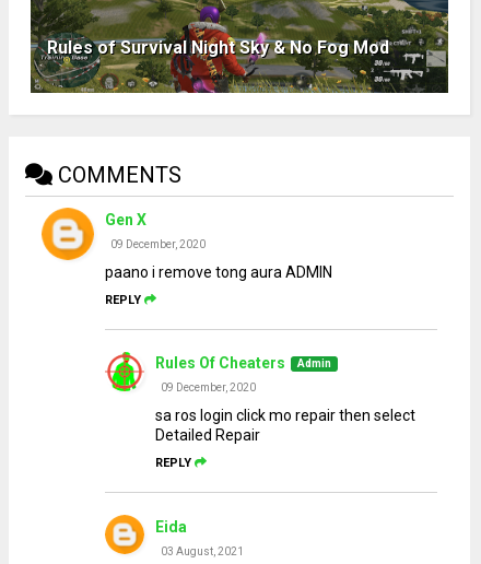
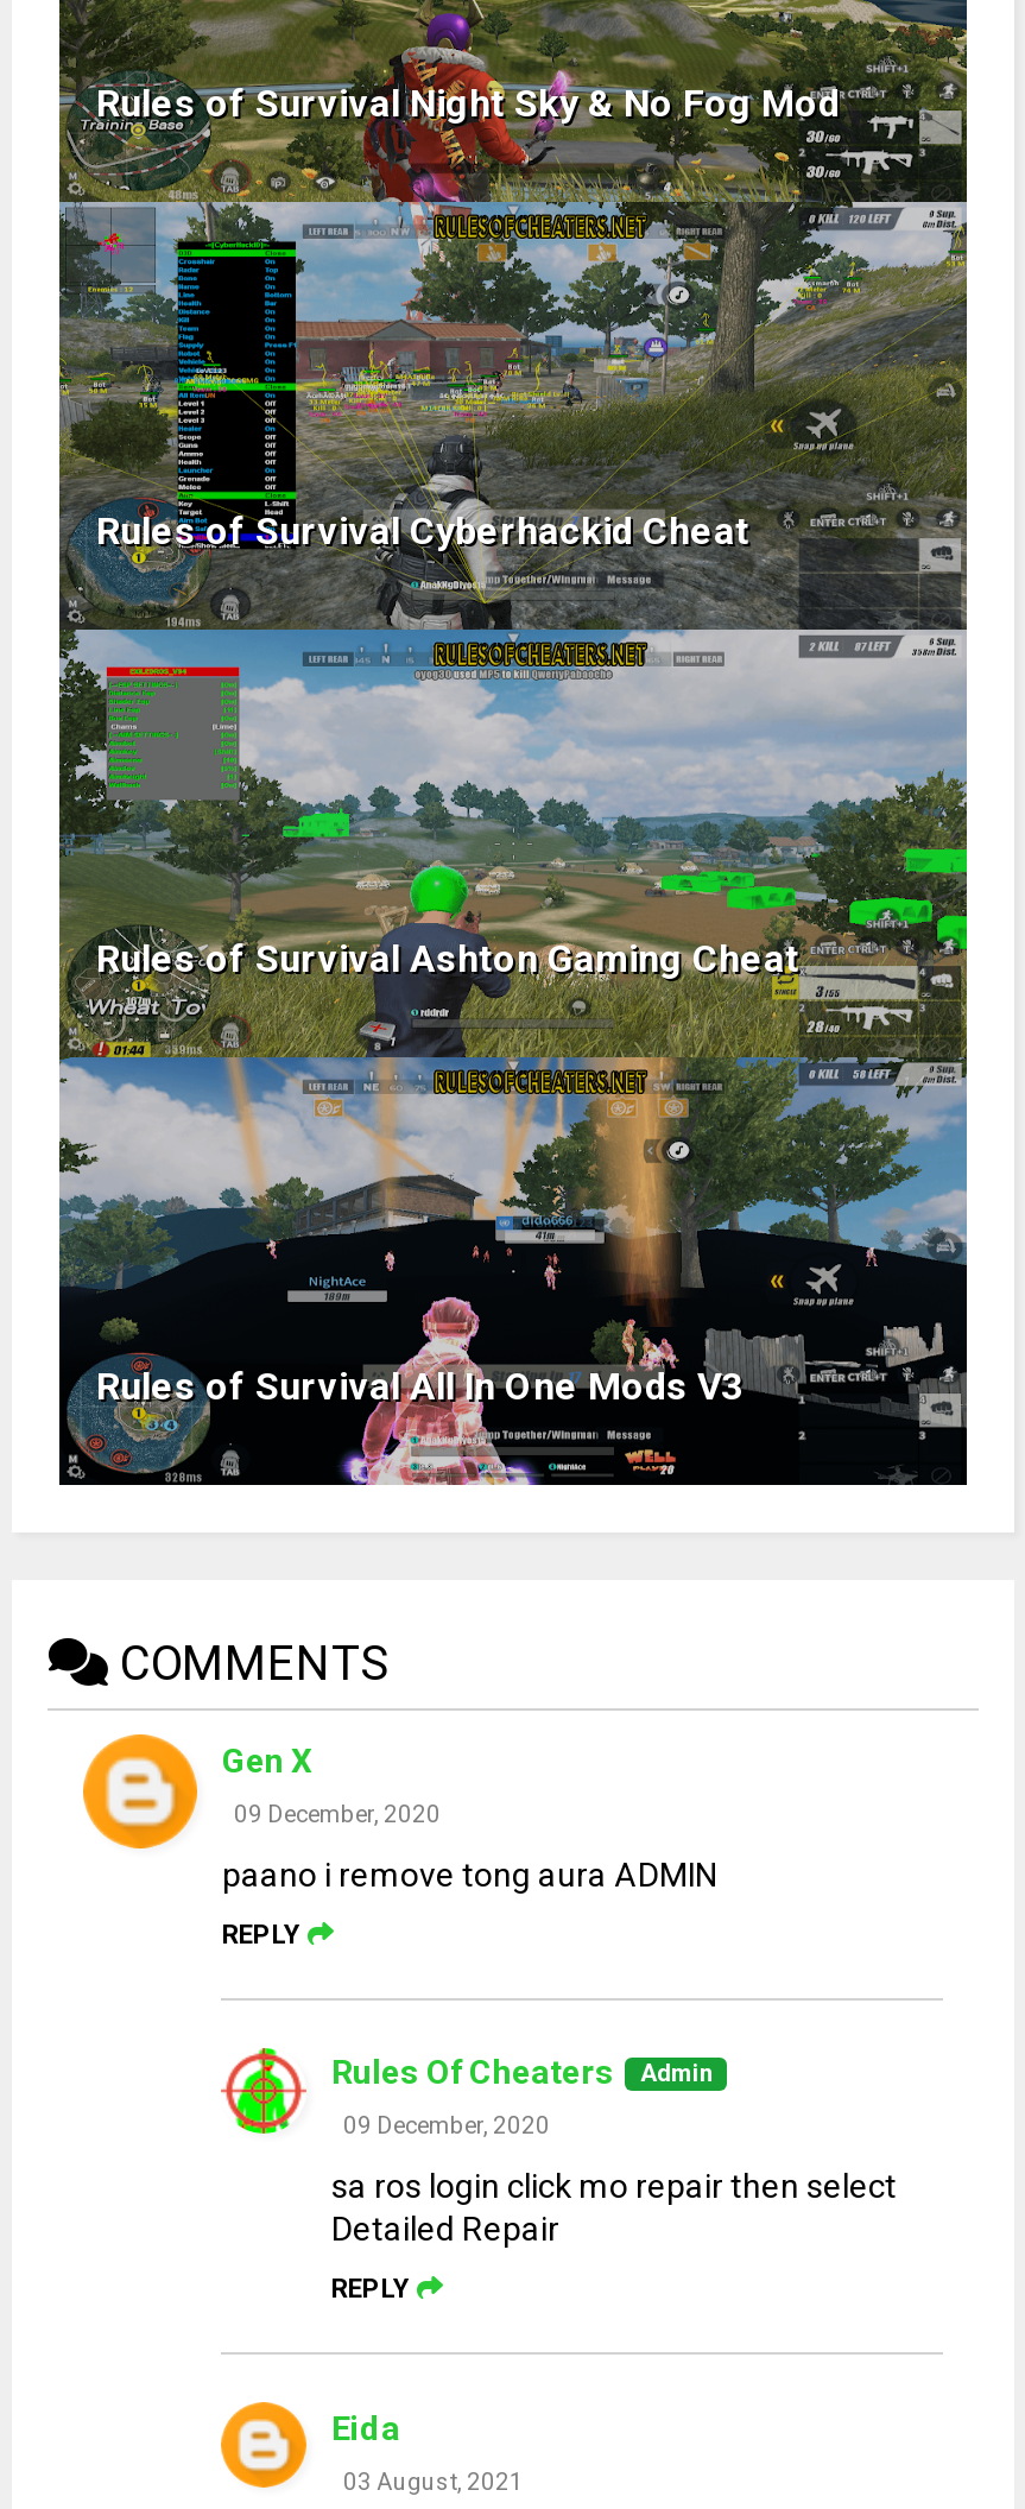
+ [image]
+ Rules of Survival Cyberhackid Cheat

+ Rules of Survival Ashton Gaming Cheat

+ Rules of Survival All In One Mods V3
